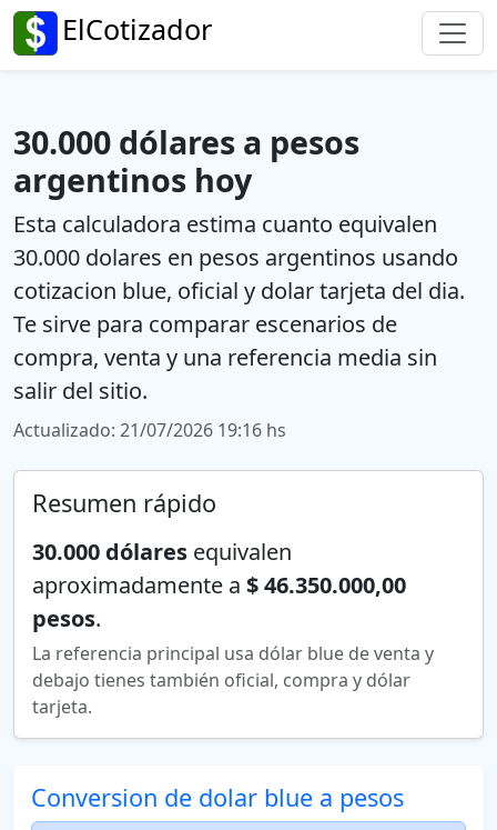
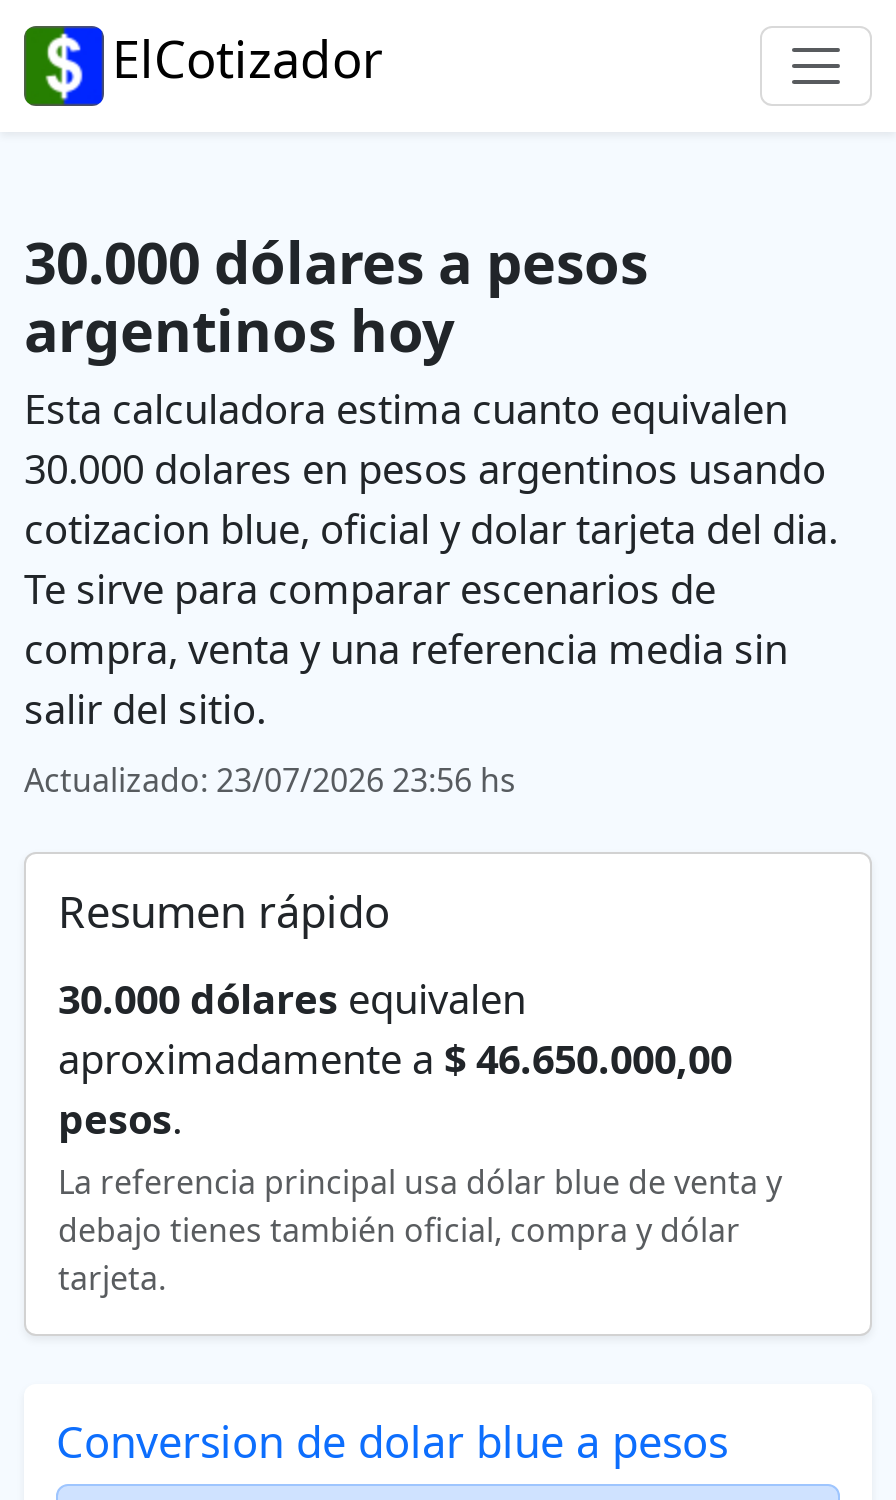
- Actualizado: 21/07/2026 19:16 hs
+ Actualizado: 23/07/2026 23:56 hs

- aproximadamente a $ 46.350.000,00
+ aproximadamente a $ 46.650.000,00
